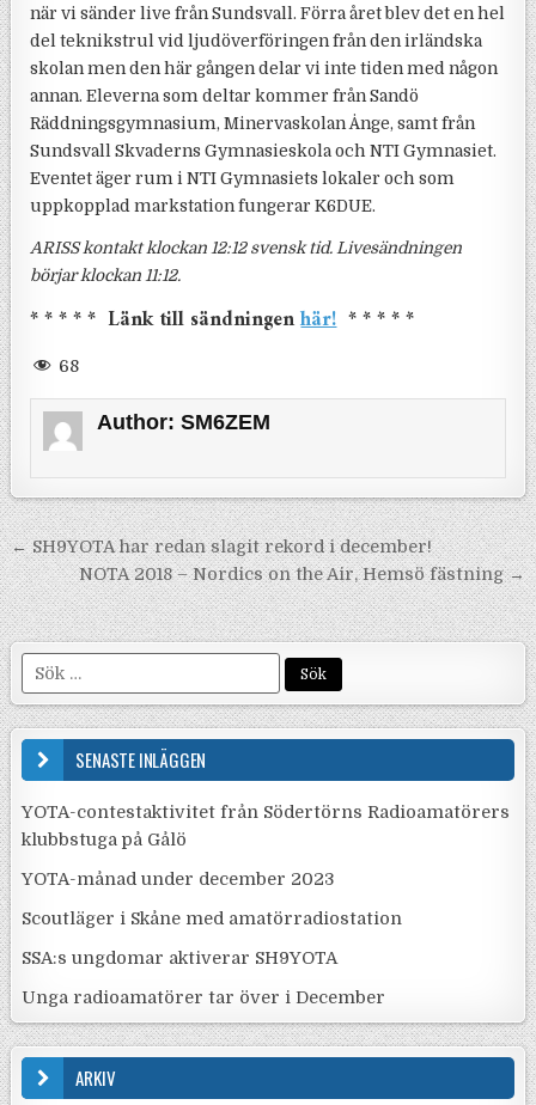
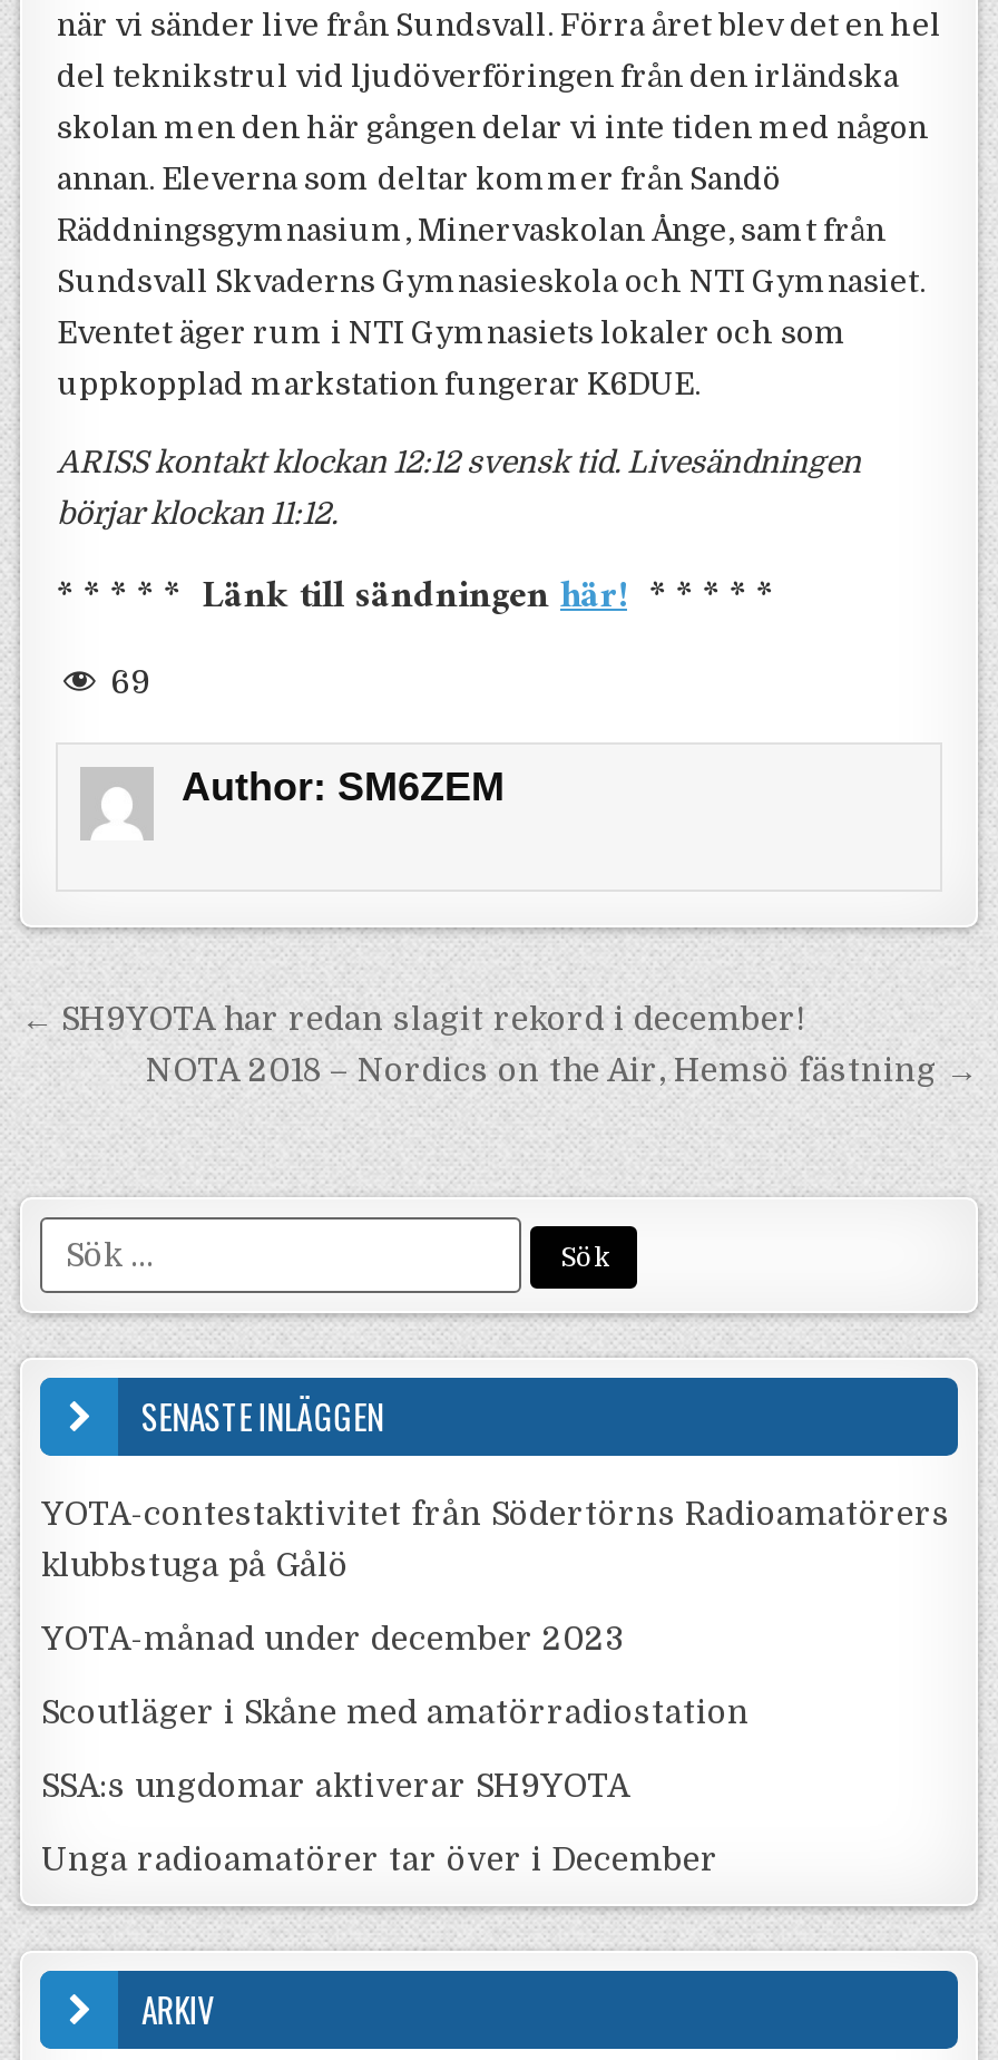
- 68
+ 69
